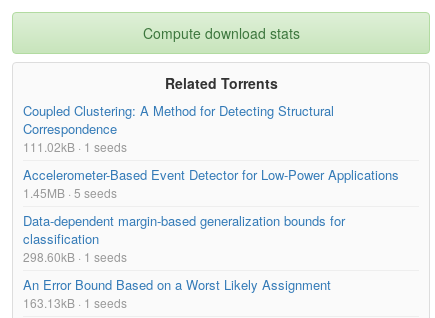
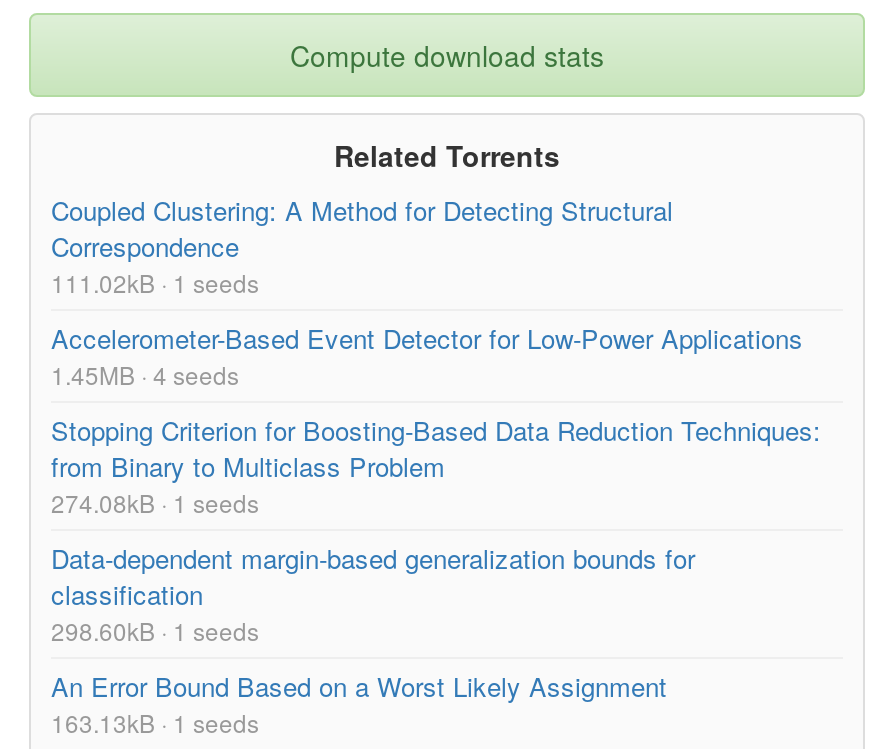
- 1.45MB · 5 seeds
+ 1.45MB · 4 seeds
+ Stopping Criterion for Boosting-Based Data Reduction Techniques:
+ from Binary to Multiclass Problem
+ 274.08kB · 1 seeds
